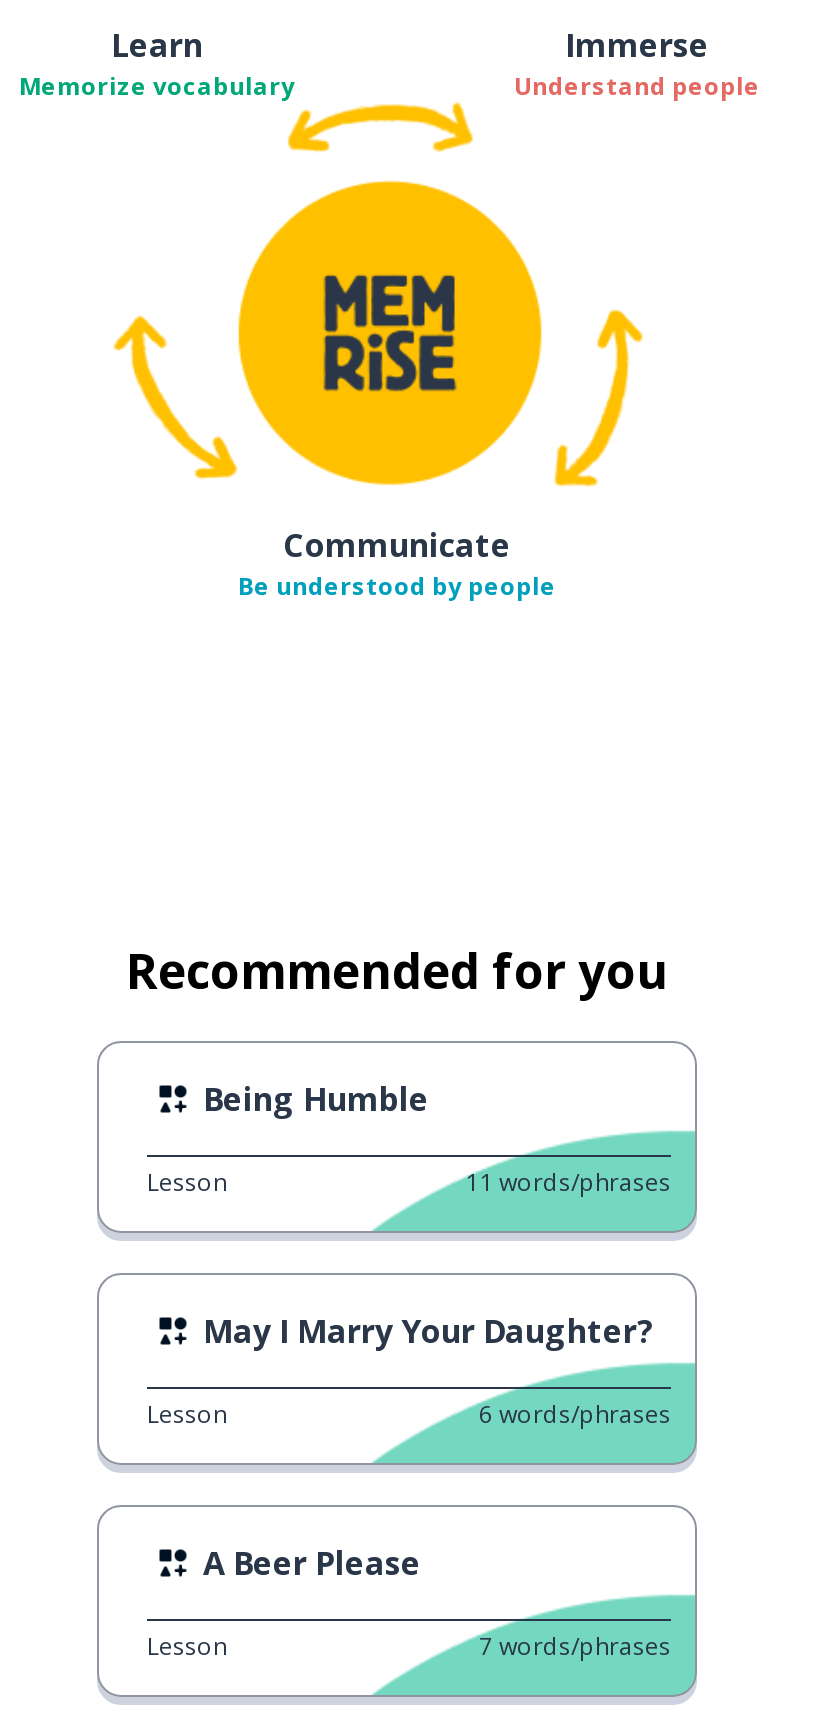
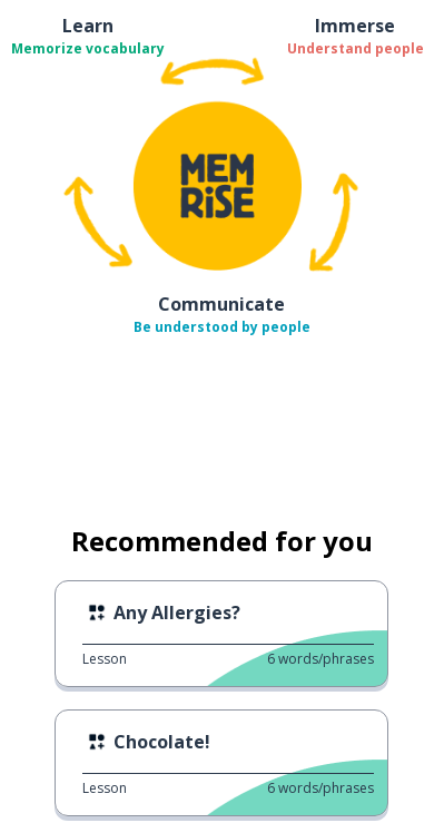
- Being Humble
- Lesson
- 11 words/phrases
- May I Marry Your Daughter?
+ Any Allergies?

- A Beer Please
+ Chocolate!

- 7 words/phrases
+ 6 words/phrases
